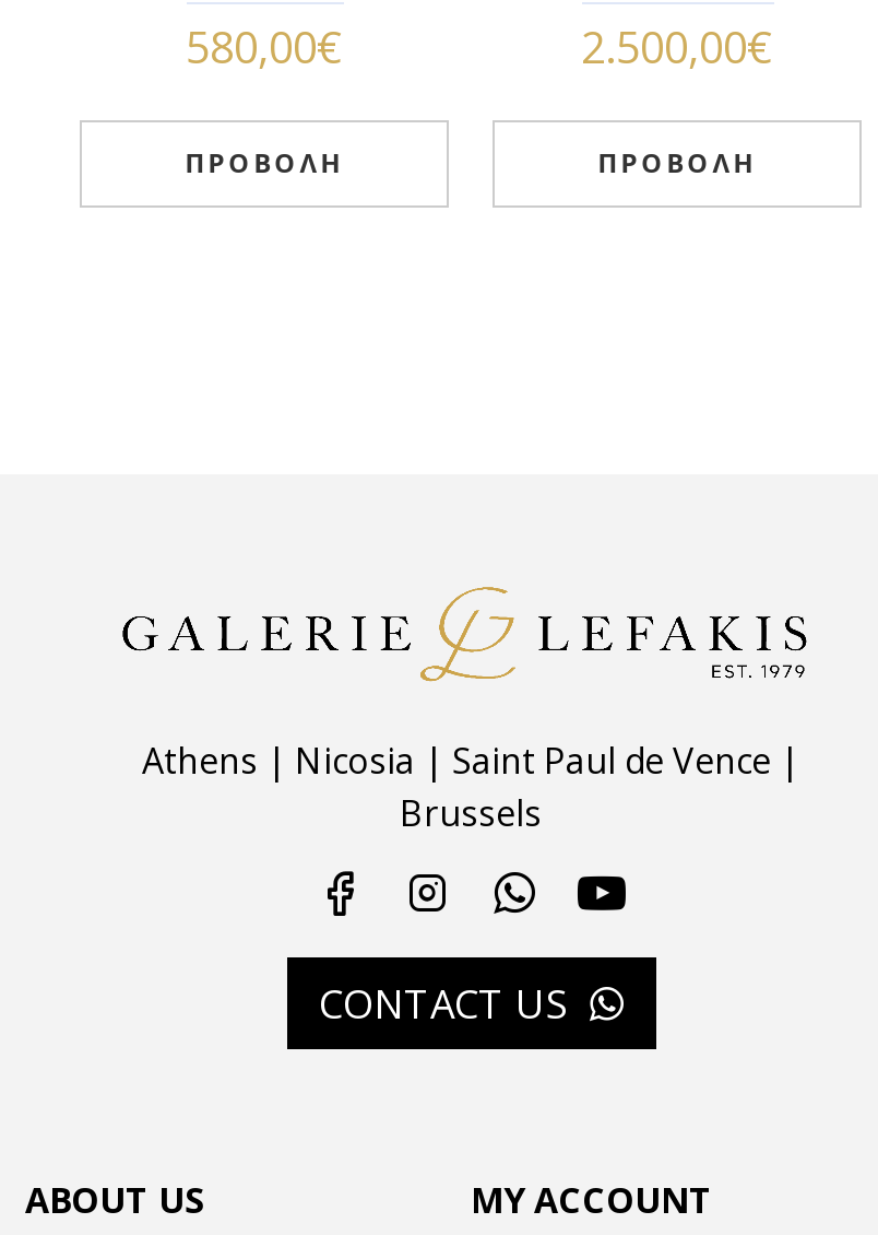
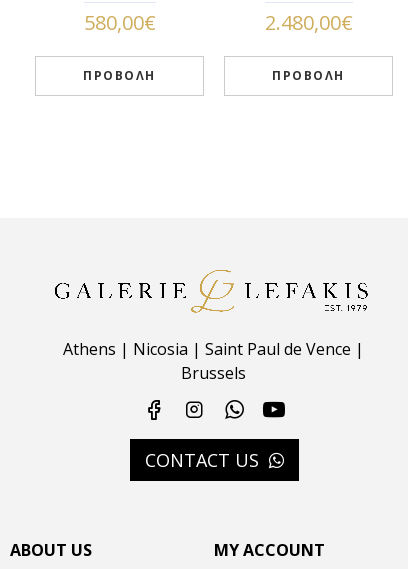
- 2.500,00€
+ 2.480,00€
